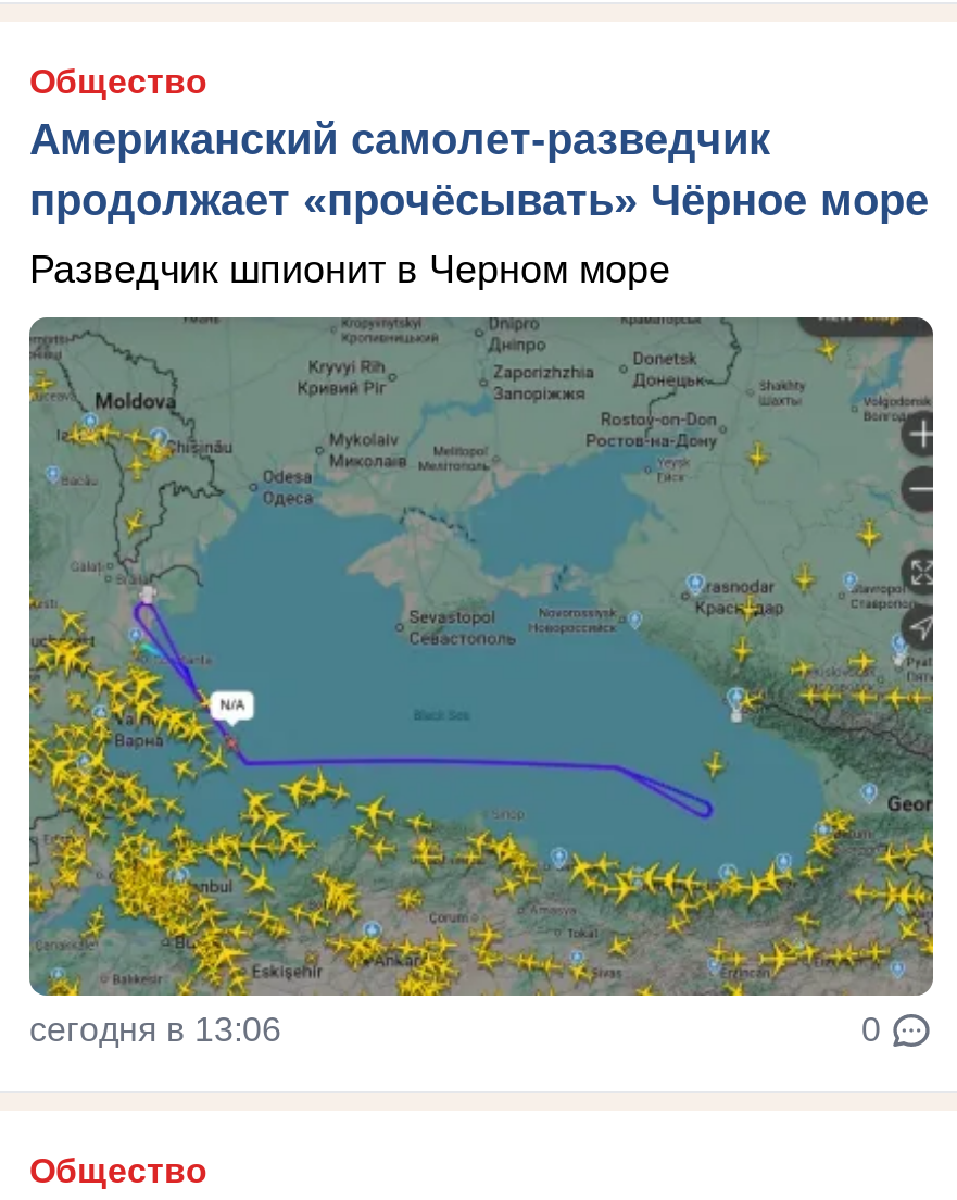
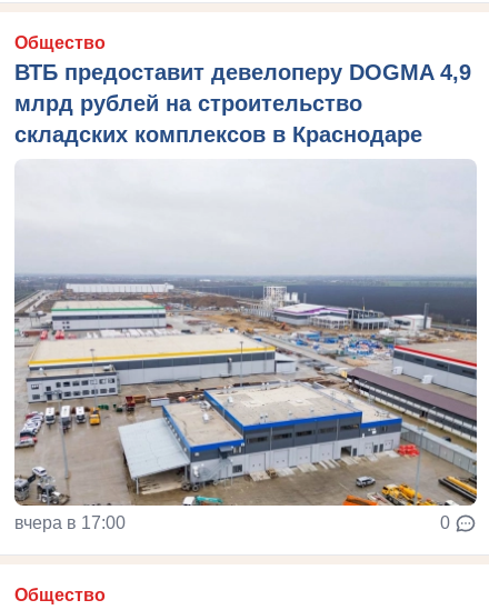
- Американский самолет-разведчик
- продолжает «прочёсывать» Чёрное море
- Разведчик шпионит в Черном море
+ ВТБ предоставит девелоперу DOGMA 4,9
+ млрд рублей на строительство
+ складских комплексов в Краснодаре

- [image]
- сегодня в 13:06
+ [image]
+ вчера в 17:00
